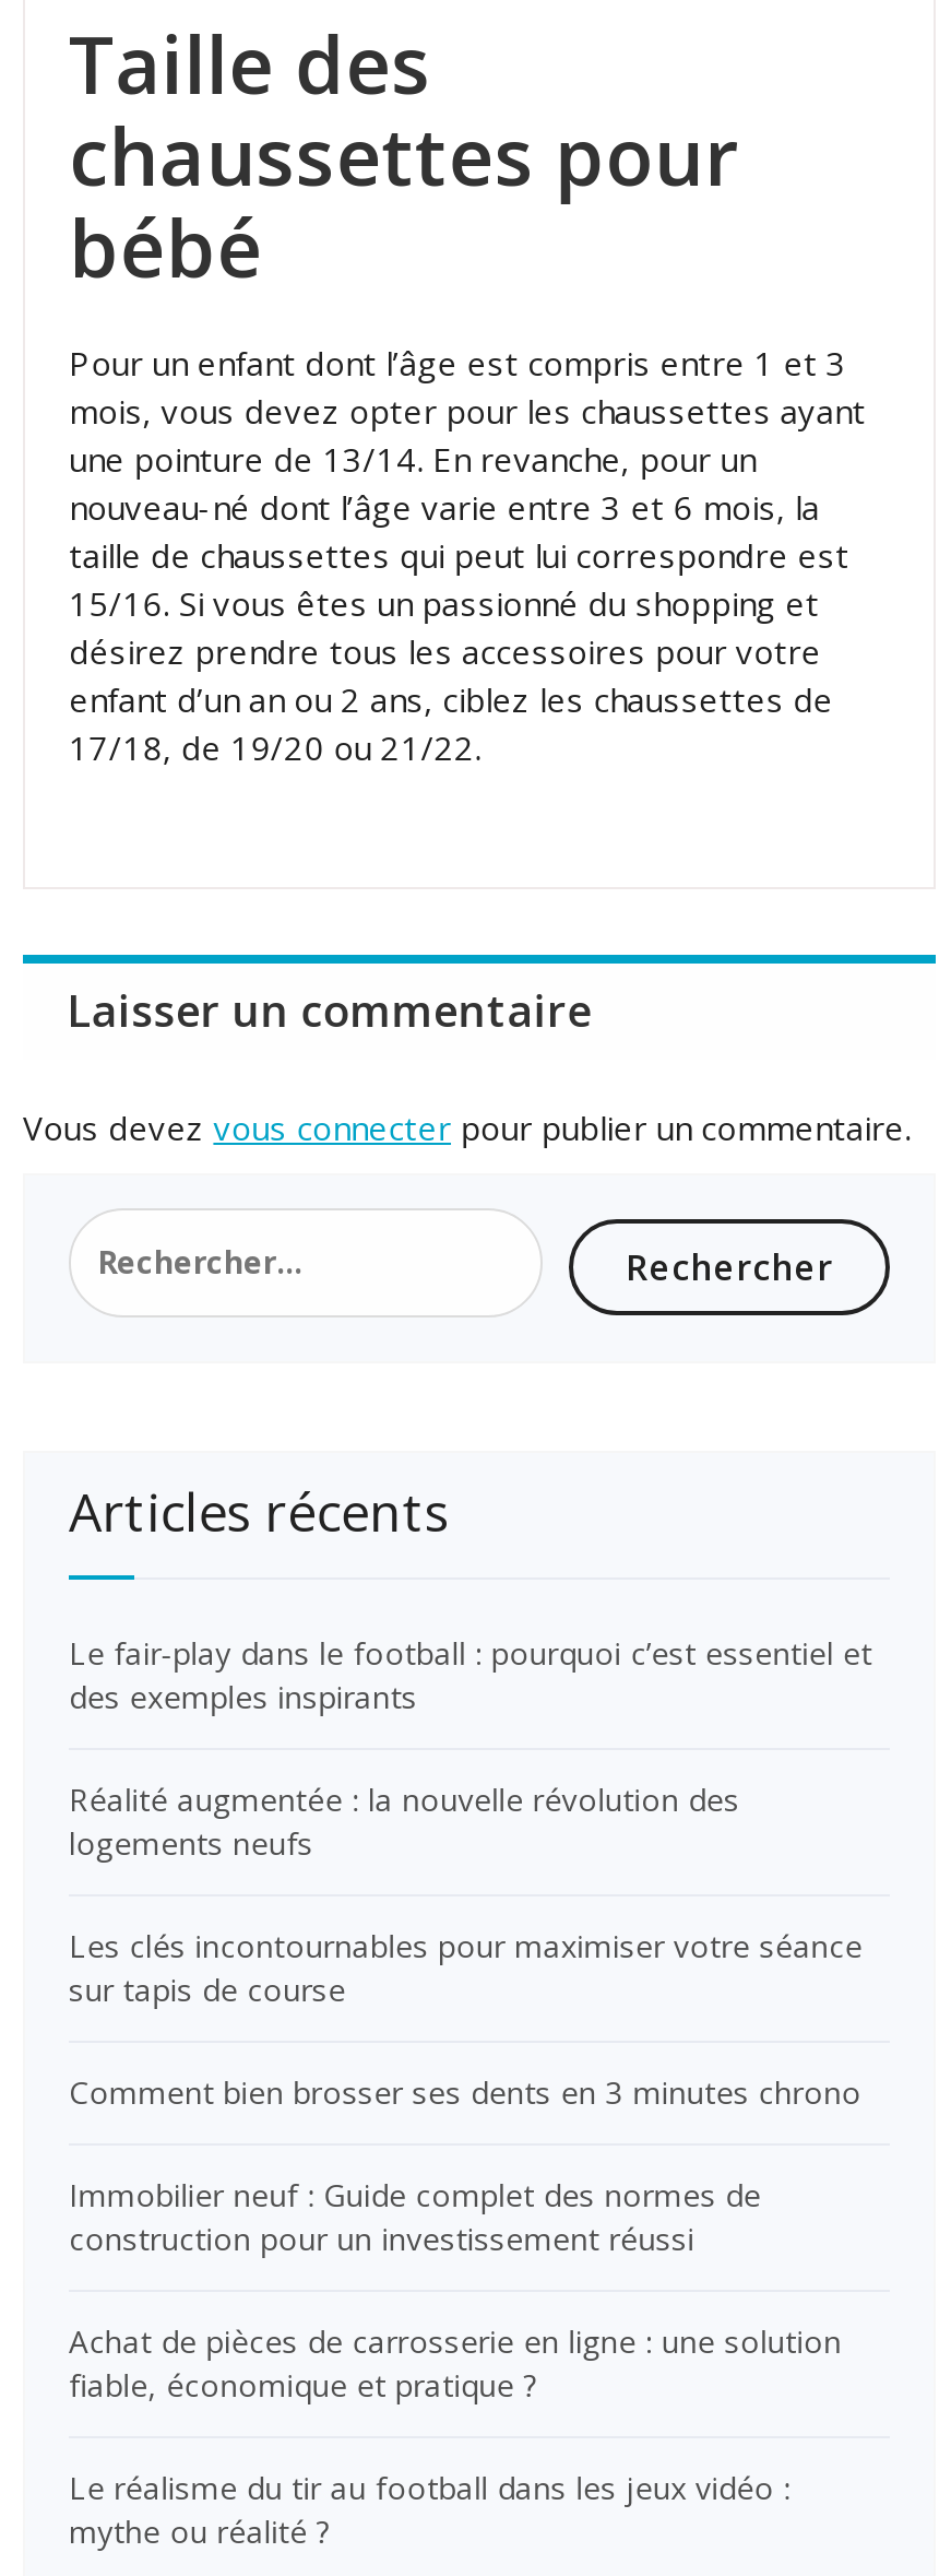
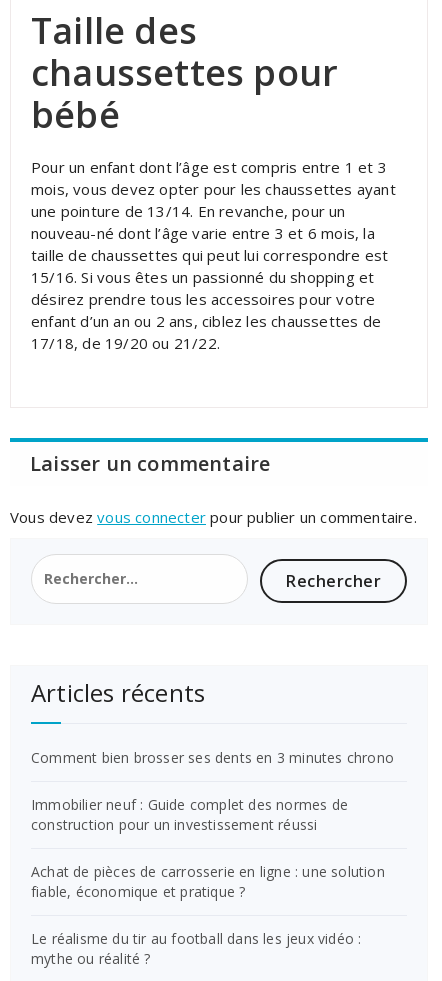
- Le fair-play dans le football : pourquoi c’est essentiel et
- des exemples inspirants
- Réalité augmentée : la nouvelle révolution des
- logements neufs
- Les clés incontournables pour maximiser votre séance
- sur tapis de course
